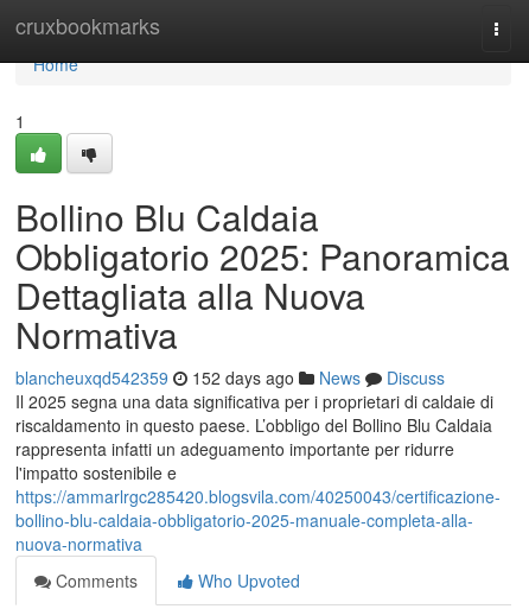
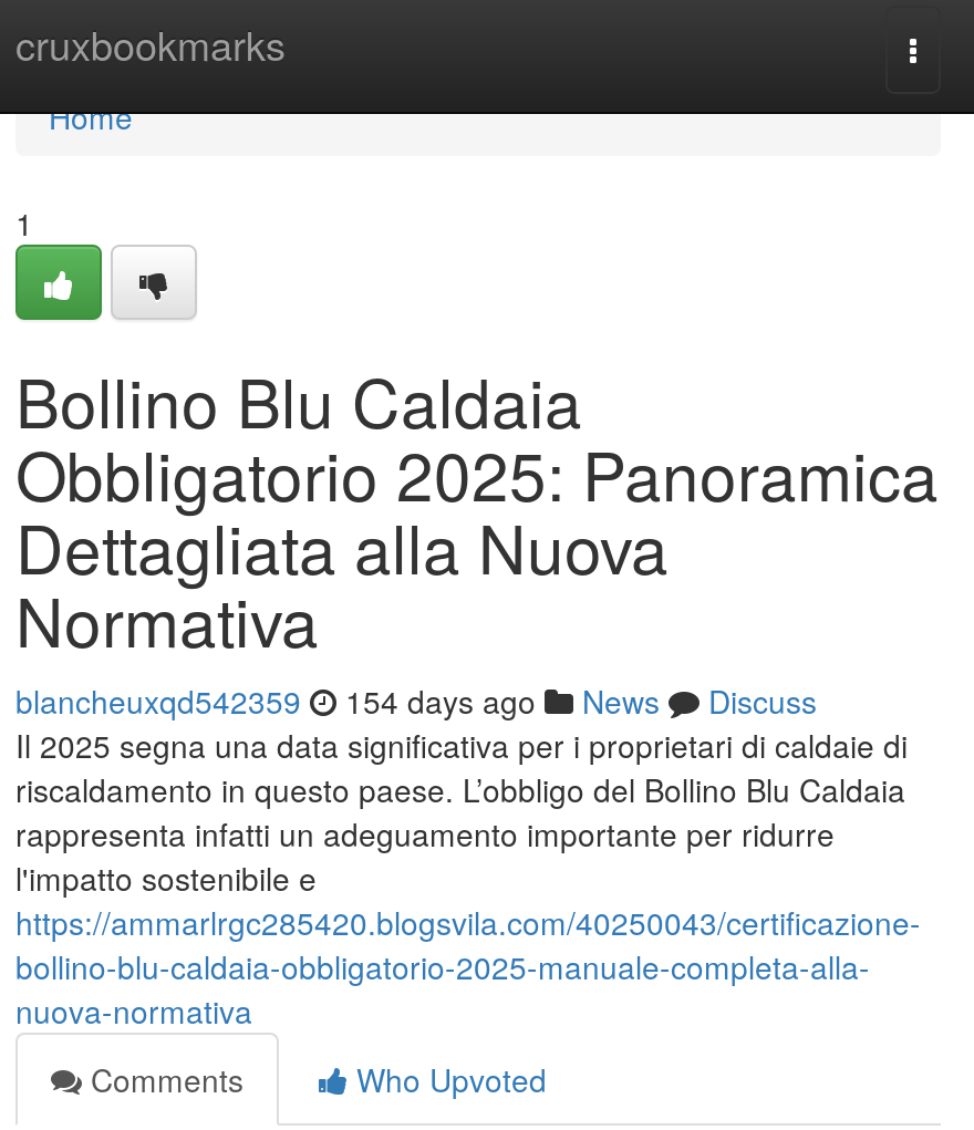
- blancheuxqd542359 152 days ago News Discuss
+ blancheuxqd542359 154 days ago News Discuss
